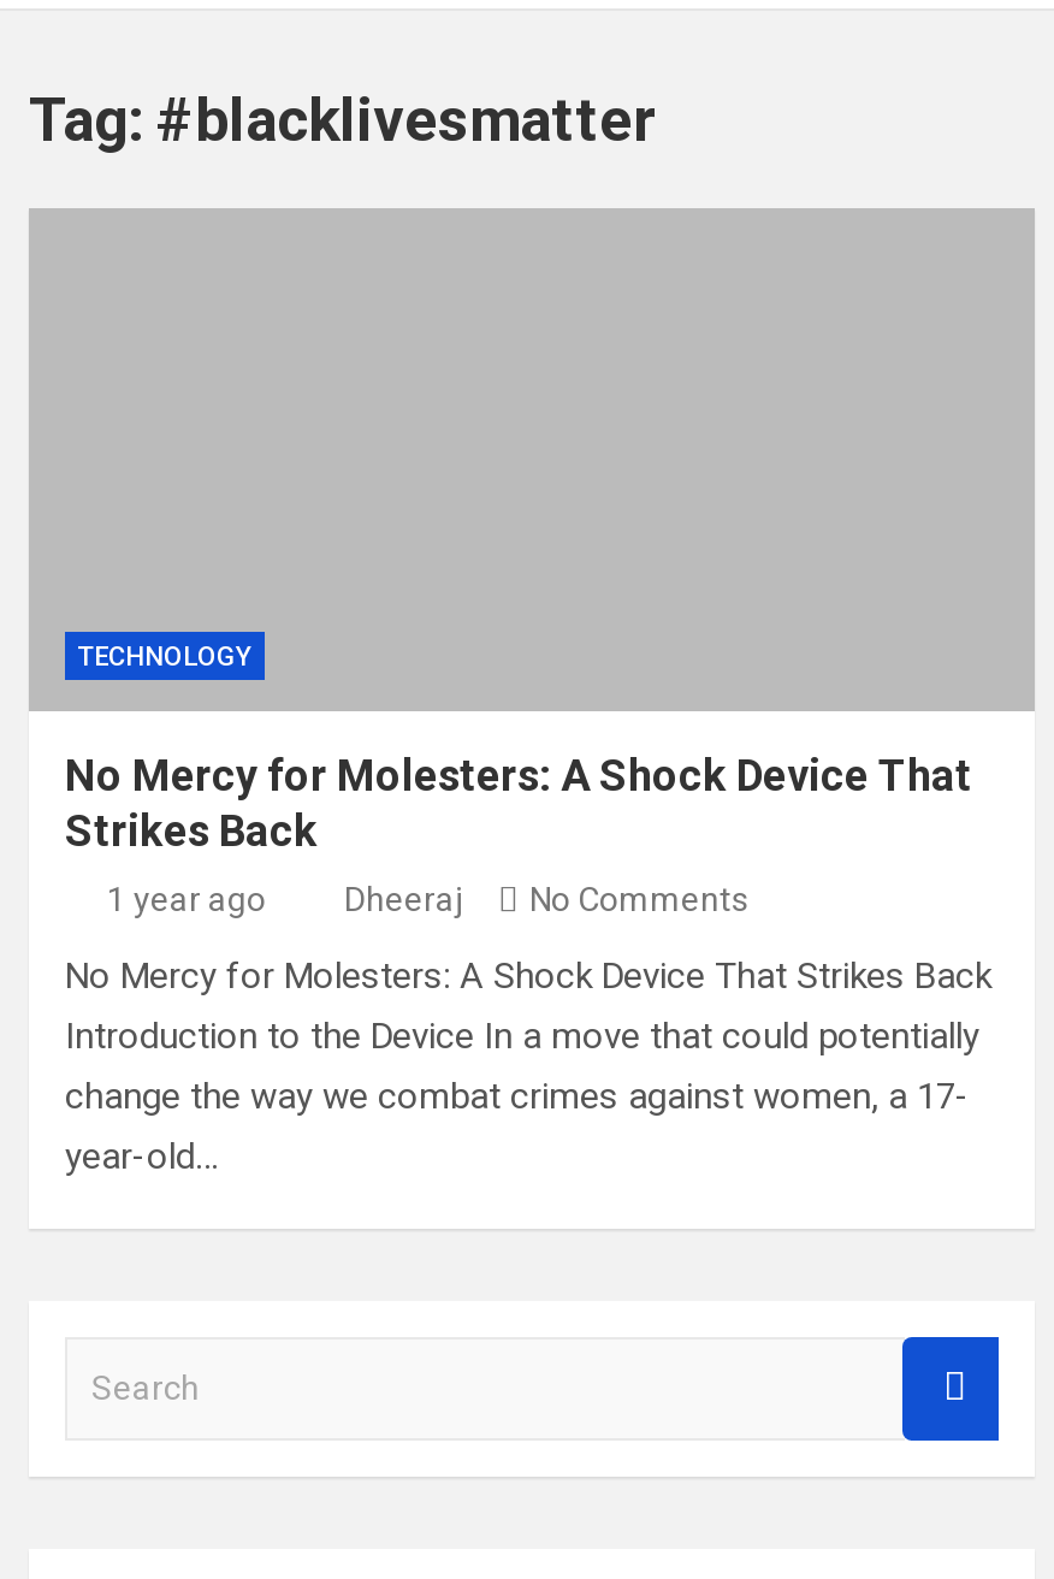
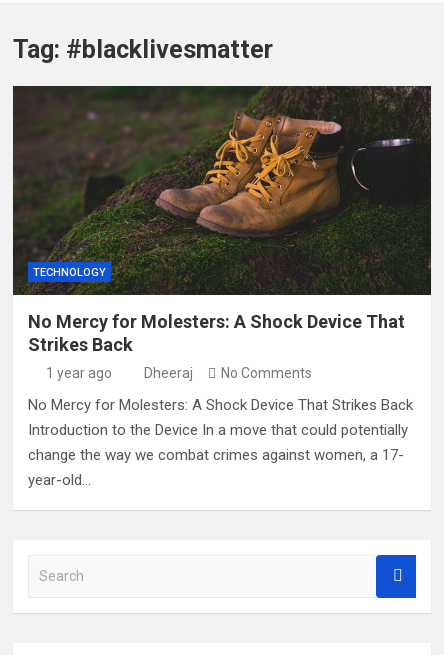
+ [image]
